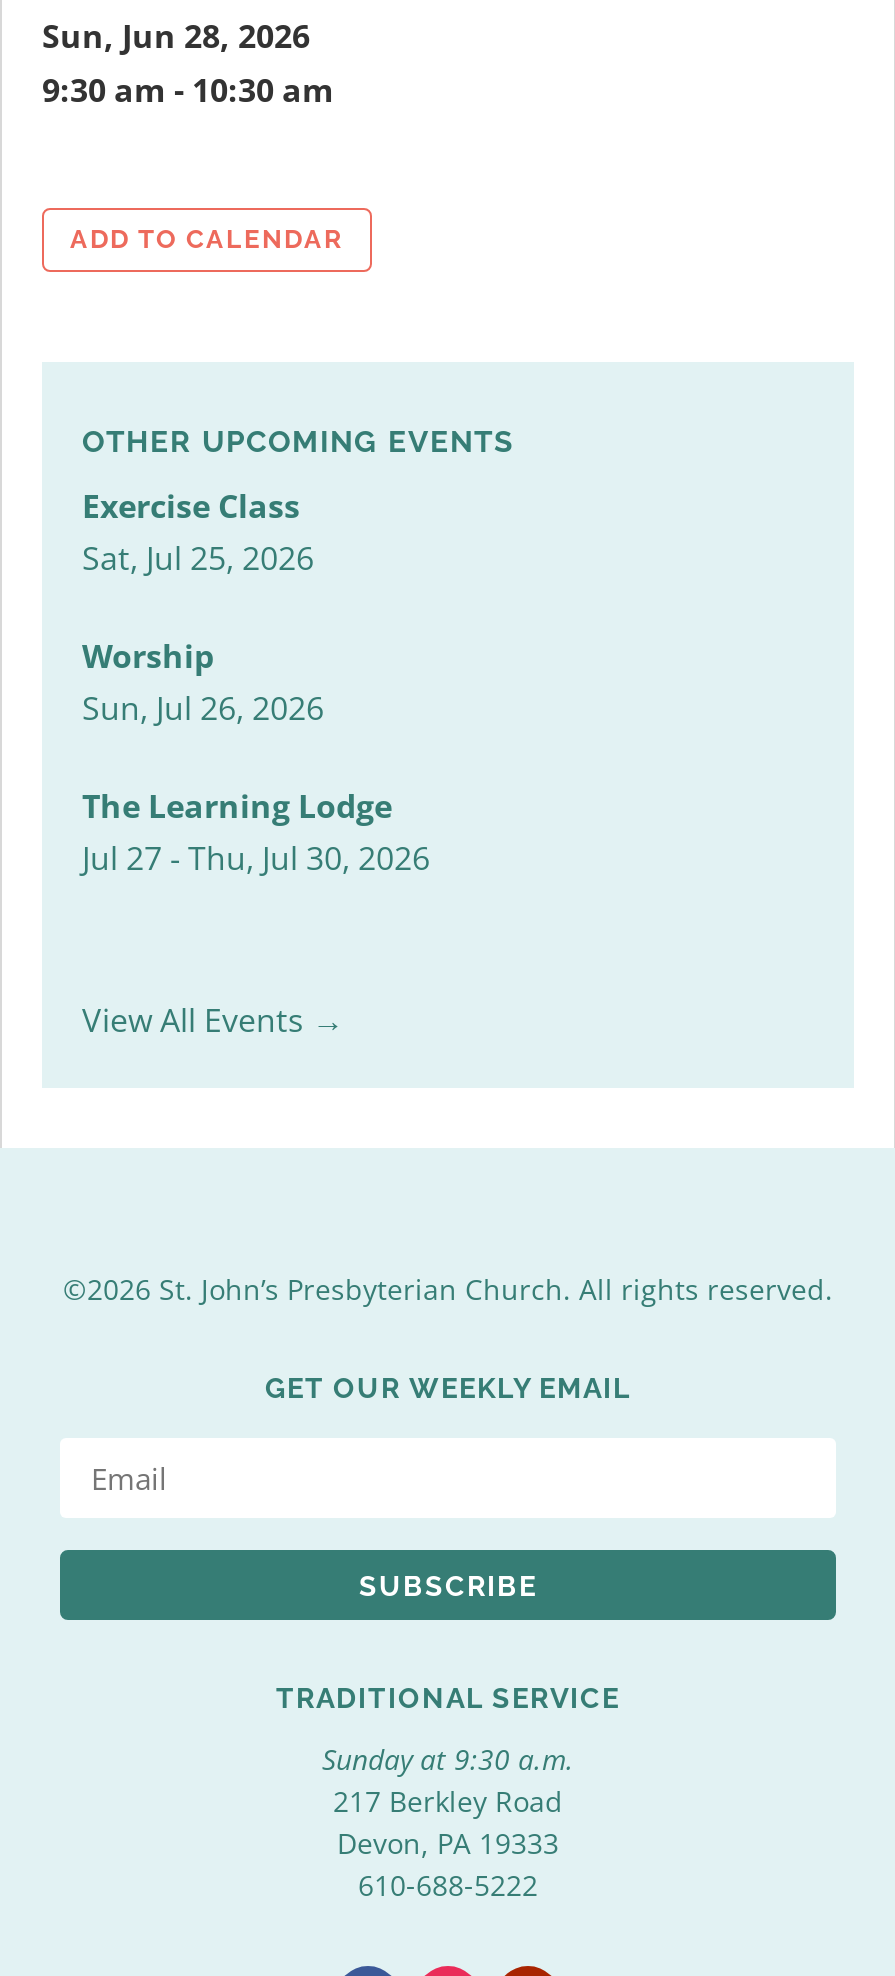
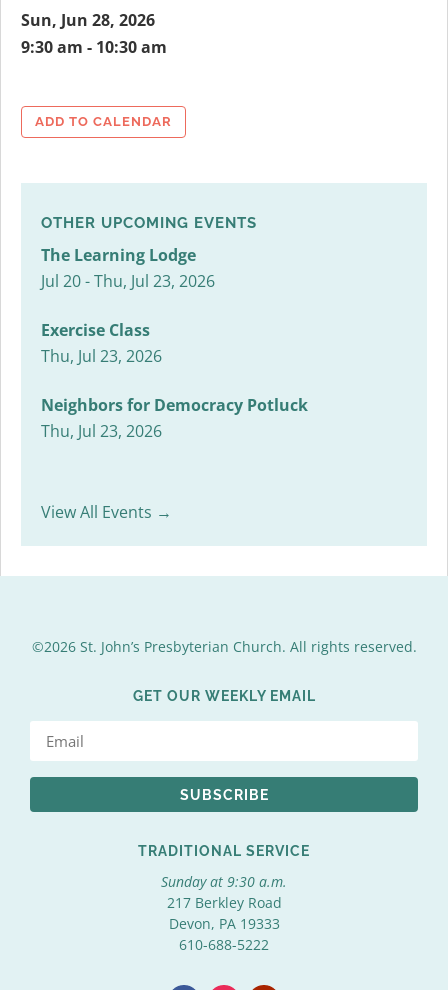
moved down: Exercise Class

- Sat, Jul 25, 2026
- Worship
- Sun, Jul 26, 2026

moved up: The Learning Lodge

- Jul 27 - Thu, Jul 30, 2026
+ Jul 20 - Thu, Jul 23, 2026
+ Thu, Jul 23, 2026
+ Neighbors for Democracy Potluck
+ Thu, Jul 23, 2026
